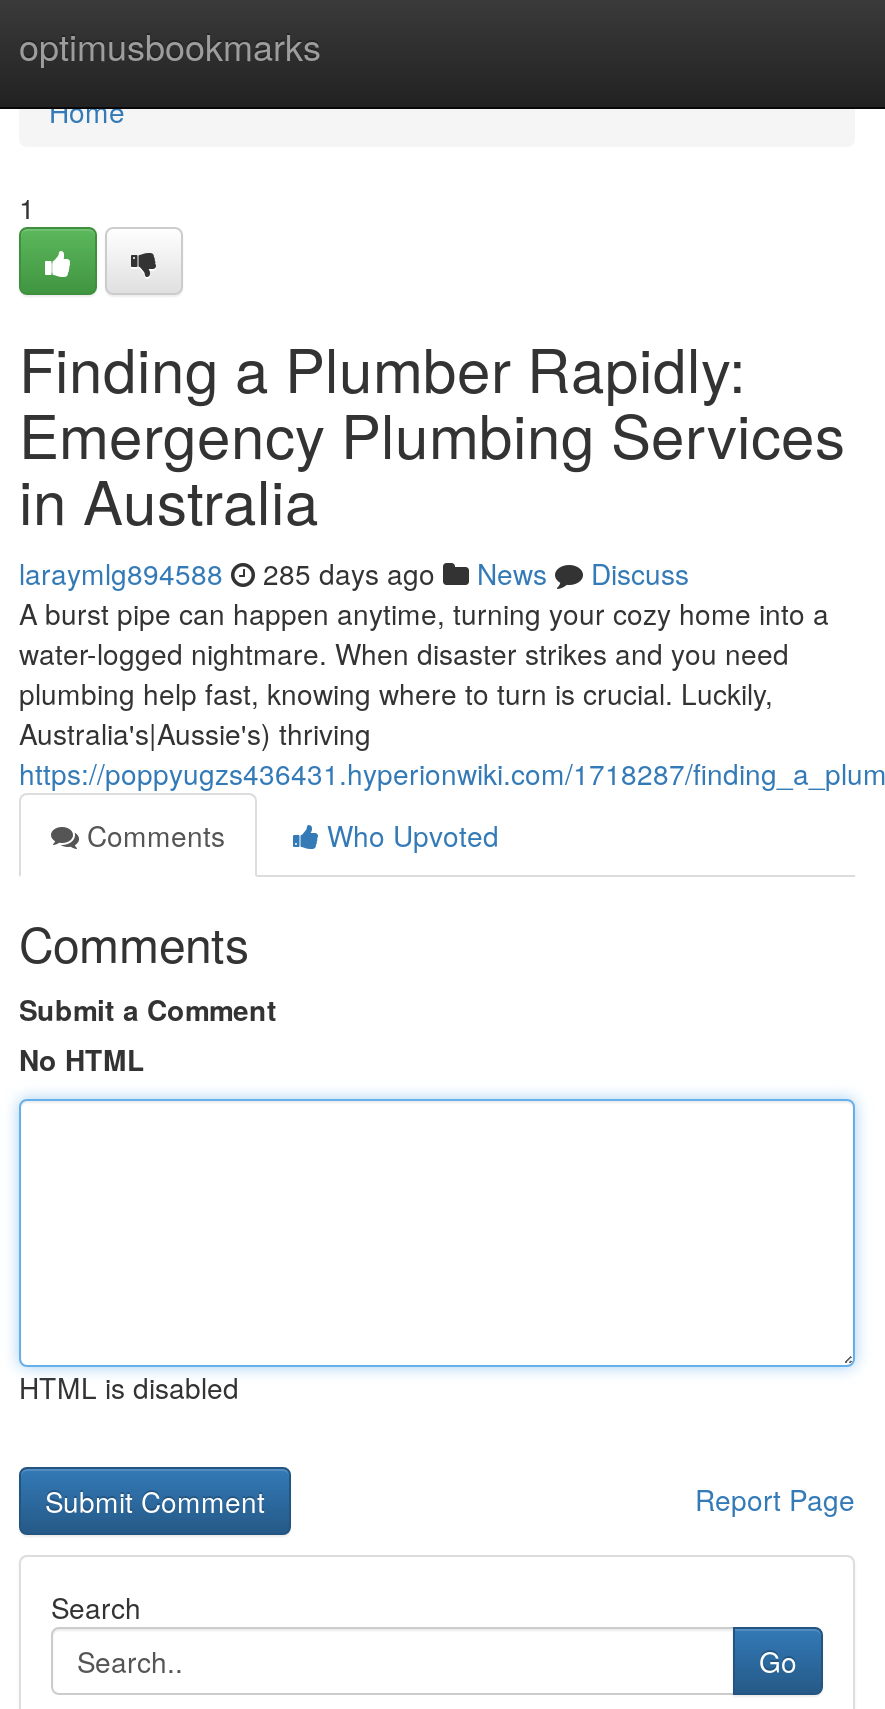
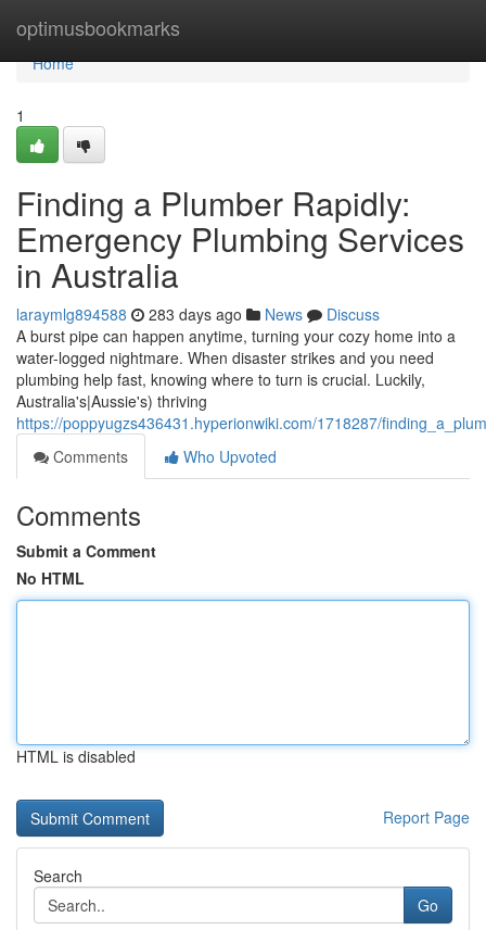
- laraymlg894588 285 days ago News Discuss
+ laraymlg894588 283 days ago News Discuss
